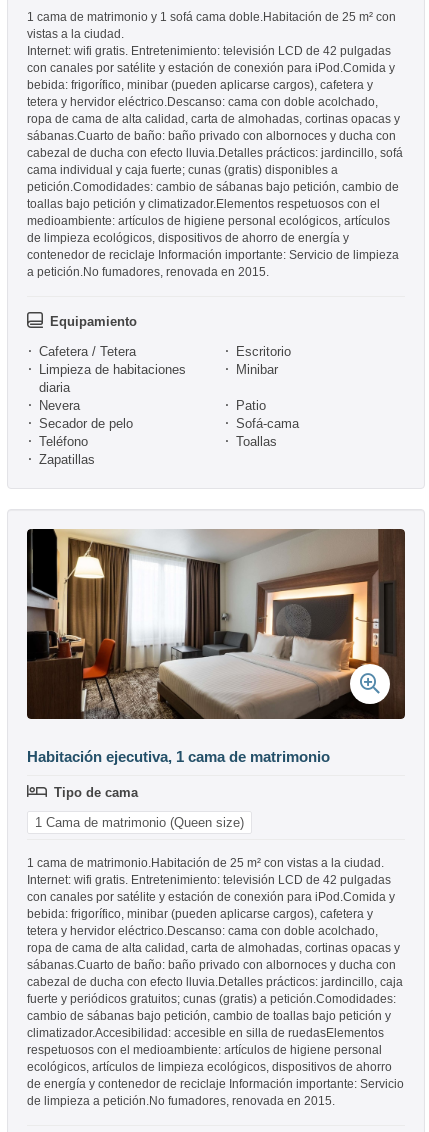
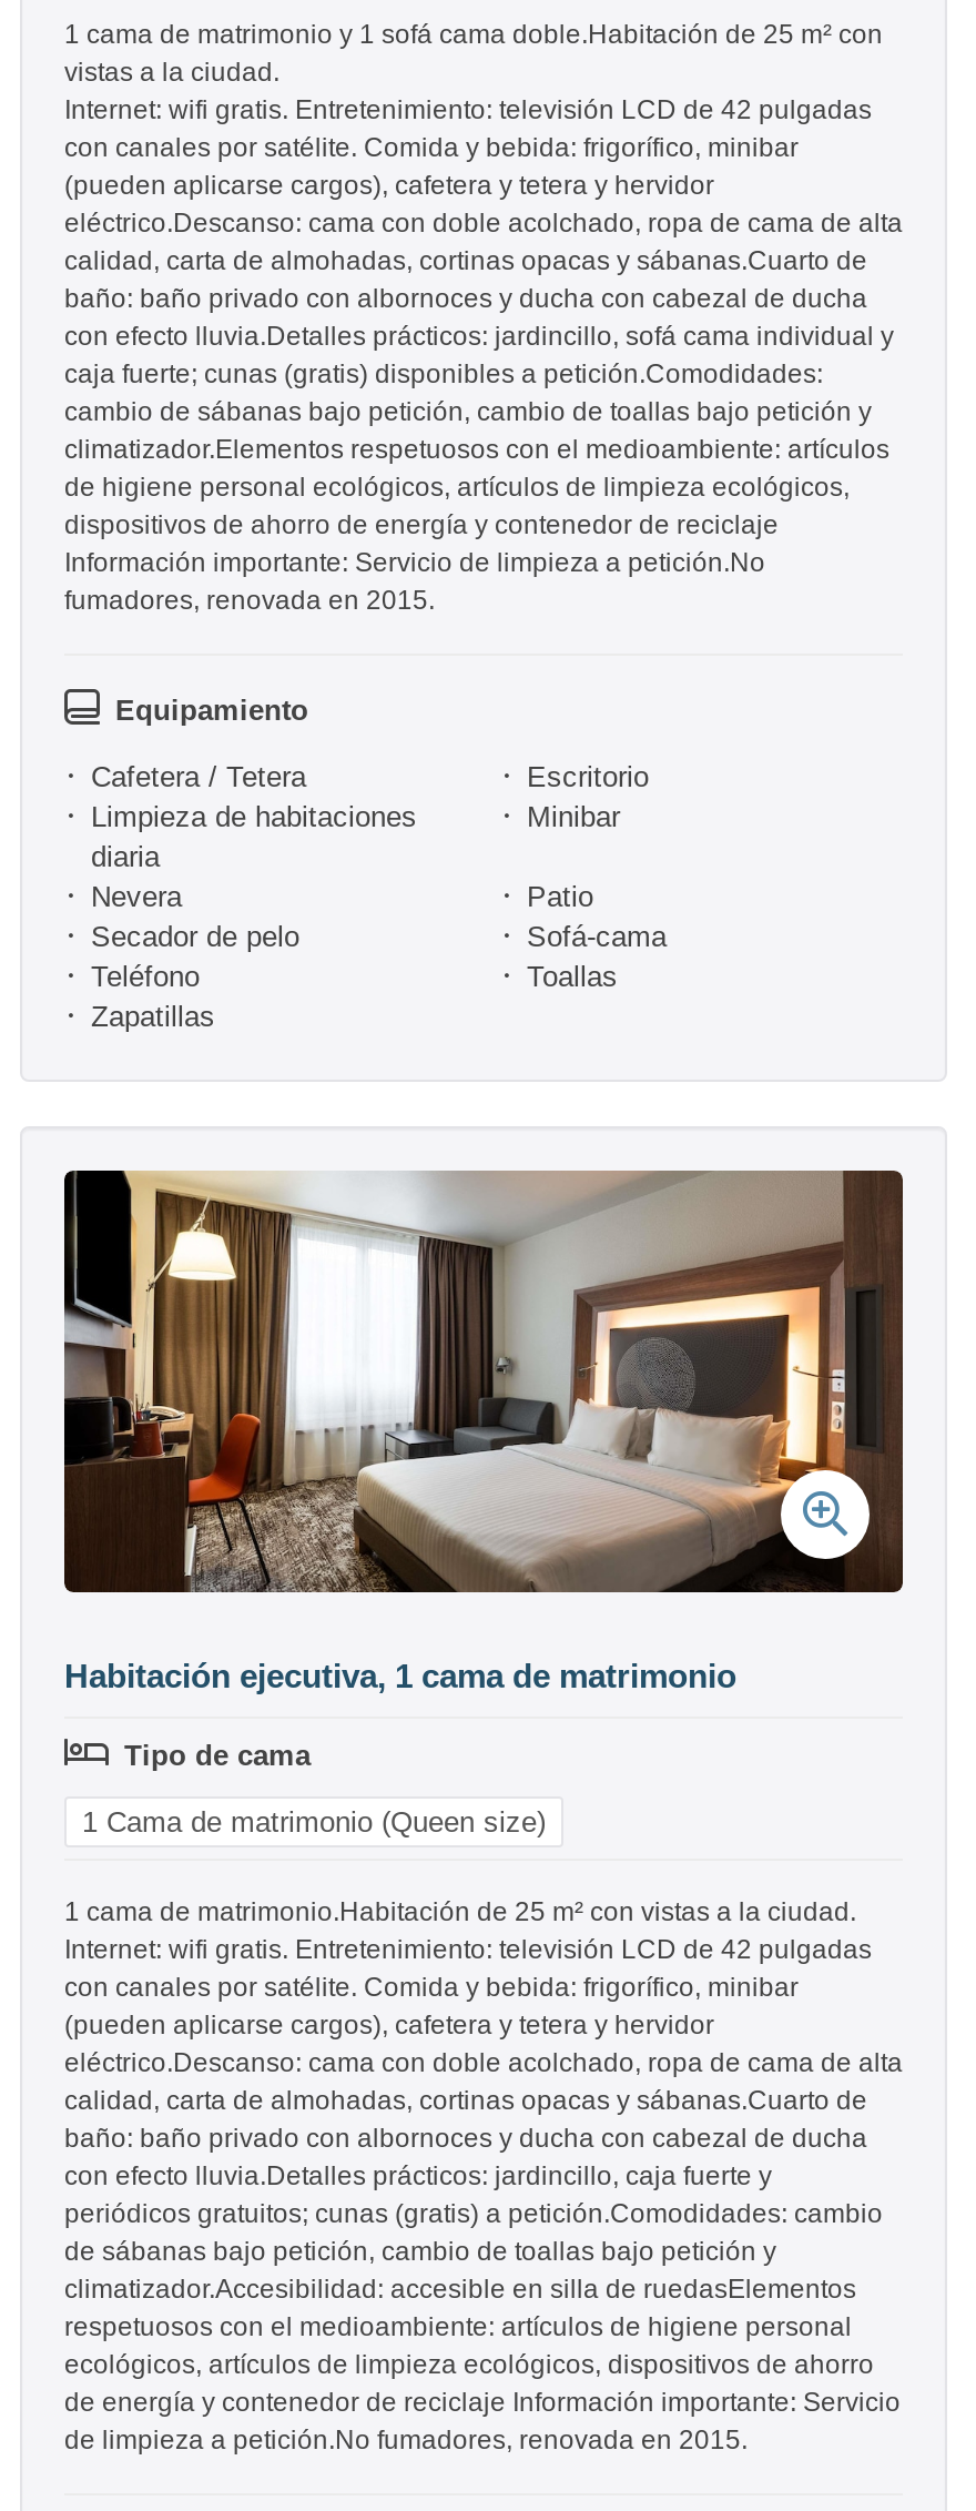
- con canales por satélite y estación de conexión para iPod.Comida y
- bebida: frigorífico, minibar (pueden aplicarse cargos), cafetera y
- tetera y hervidor eléctrico.Descanso: cama con doble acolchado,
- ropa de cama de alta calidad, carta de almohadas, cortinas opacas y
- sábanas.Cuarto de baño: baño privado con albornoces y ducha con
- cabezal de ducha con efecto lluvia.Detalles prácticos: jardincillo, sofá
- cama individual y caja fuerte; cunas (gratis) disponibles a
- petición.Comodidades: cambio de sábanas bajo petición, cambio de
- toallas bajo petición y climatizador.Elementos respetuosos con el
- medioambiente: artículos de higiene personal ecológicos, artículos
- de limpieza ecológicos, dispositivos de ahorro de energía y
- contenedor de reciclaje Información importante: Servicio de limpieza
- a petición.No fumadores, renovada en 2015.
+ con canales por satélite. Comida y bebida: frigorífico, minibar
+ (pueden aplicarse cargos), cafetera y tetera y hervidor
+ eléctrico.Descanso: cama con doble acolchado, ropa de cama de alta
+ calidad, carta de almohadas, cortinas opacas y sábanas.Cuarto de
+ baño: baño privado con albornoces y ducha con cabezal de ducha
+ con efecto lluvia.Detalles prácticos: jardincillo, sofá cama individual y
+ caja fuerte; cunas (gratis) disponibles a petición.Comodidades:
+ climatizador.Elementos respetuosos con el medioambiente: artículos
+ de higiene personal ecológicos, artículos de limpieza ecológicos,
+ dispositivos de ahorro de energía y contenedor de reciclaje
+ Información importante: Servicio de limpieza a petición.No
+ fumadores, renovada en 2015.

- con canales por satélite y estación de conexión para iPod.Comida y
- bebida: frigorífico, minibar (pueden aplicarse cargos), cafetera y
- tetera y hervidor eléctrico.Descanso: cama con doble acolchado,
- ropa de cama de alta calidad, carta de almohadas, cortinas opacas y
- sábanas.Cuarto de baño: baño privado con albornoces y ducha con
- cabezal de ducha con efecto lluvia.Detalles prácticos: jardincillo, caja
- fuerte y periódicos gratuitos; cunas (gratis) a petición.Comodidades:
+ con canales por satélite. Comida y bebida: frigorífico, minibar
+ (pueden aplicarse cargos), cafetera y tetera y hervidor
+ eléctrico.Descanso: cama con doble acolchado, ropa de cama de alta
+ calidad, carta de almohadas, cortinas opacas y sábanas.Cuarto de
+ baño: baño privado con albornoces y ducha con cabezal de ducha
+ con efecto lluvia.Detalles prácticos: jardincillo, caja fuerte y
+ periódicos gratuitos; cunas (gratis) a petición.Comodidades: cambio
+ de sábanas bajo petición, cambio de toallas bajo petición y

moved up: cambio de sábanas bajo petición, cambio de toallas bajo petición y
